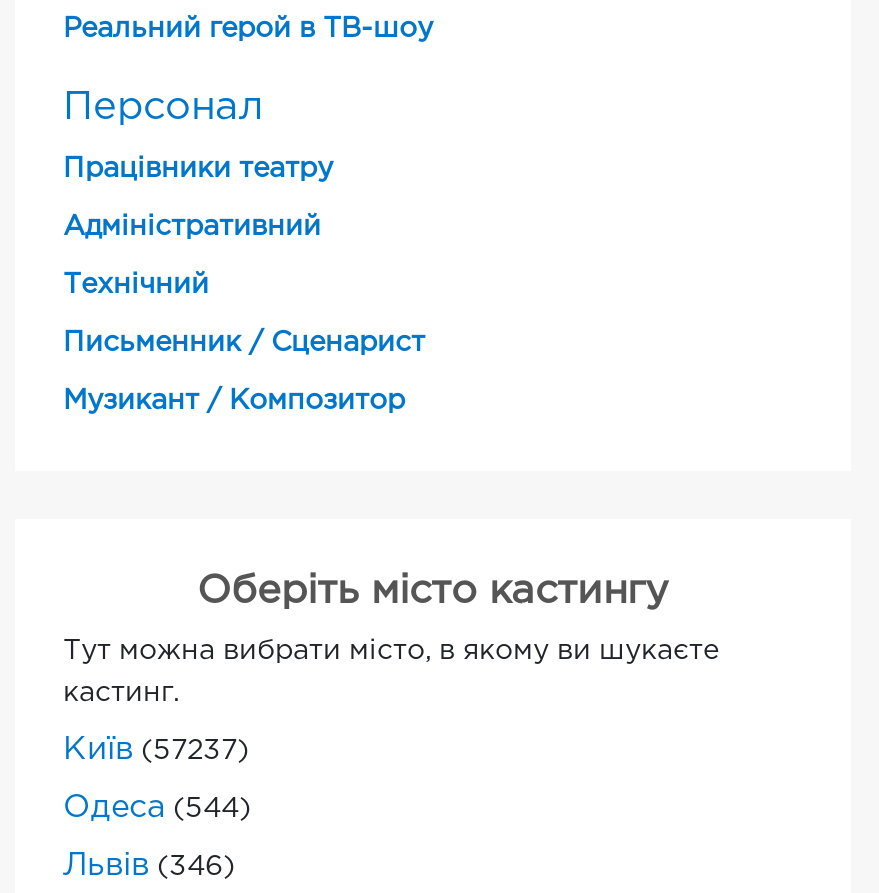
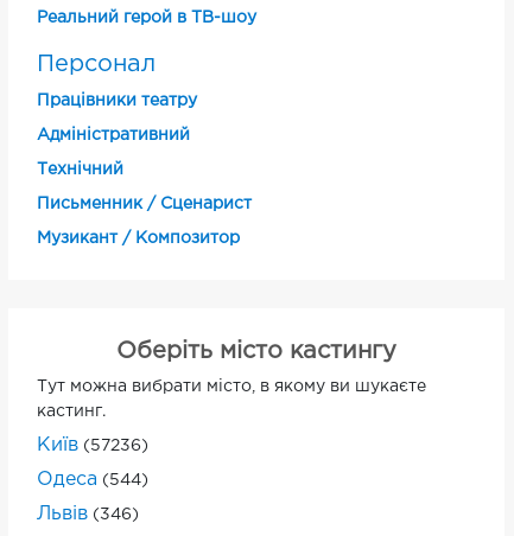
- Київ (57237)
+ Київ (57236)
